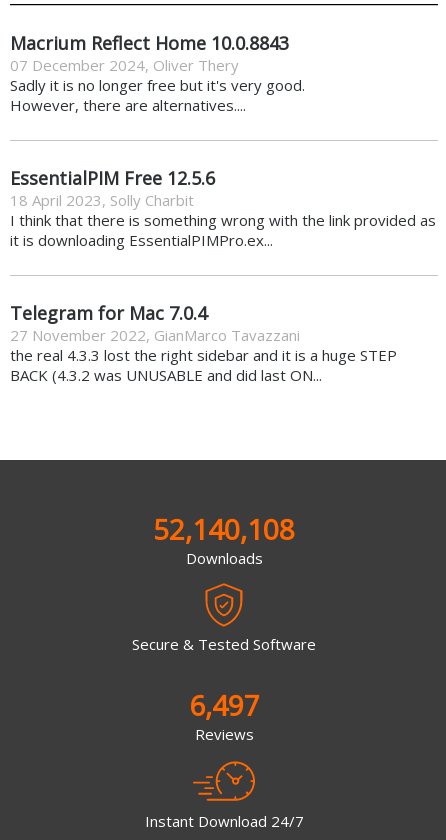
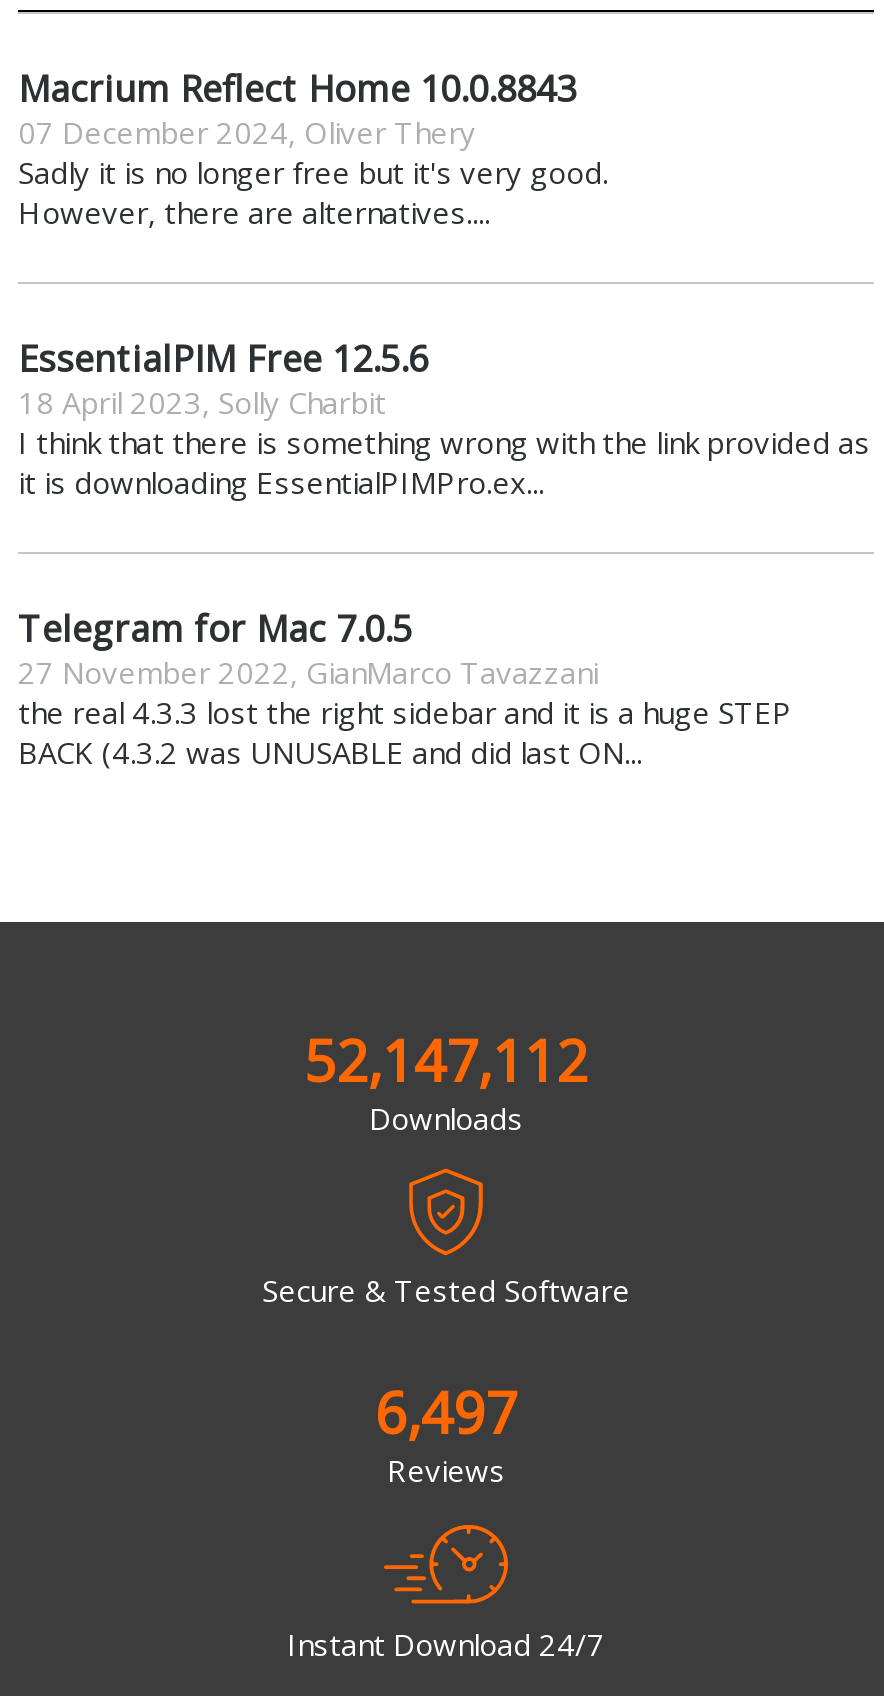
- Telegram for Mac 7.0.4
+ Telegram for Mac 7.0.5

- 52,140,108
+ 52,147,112
